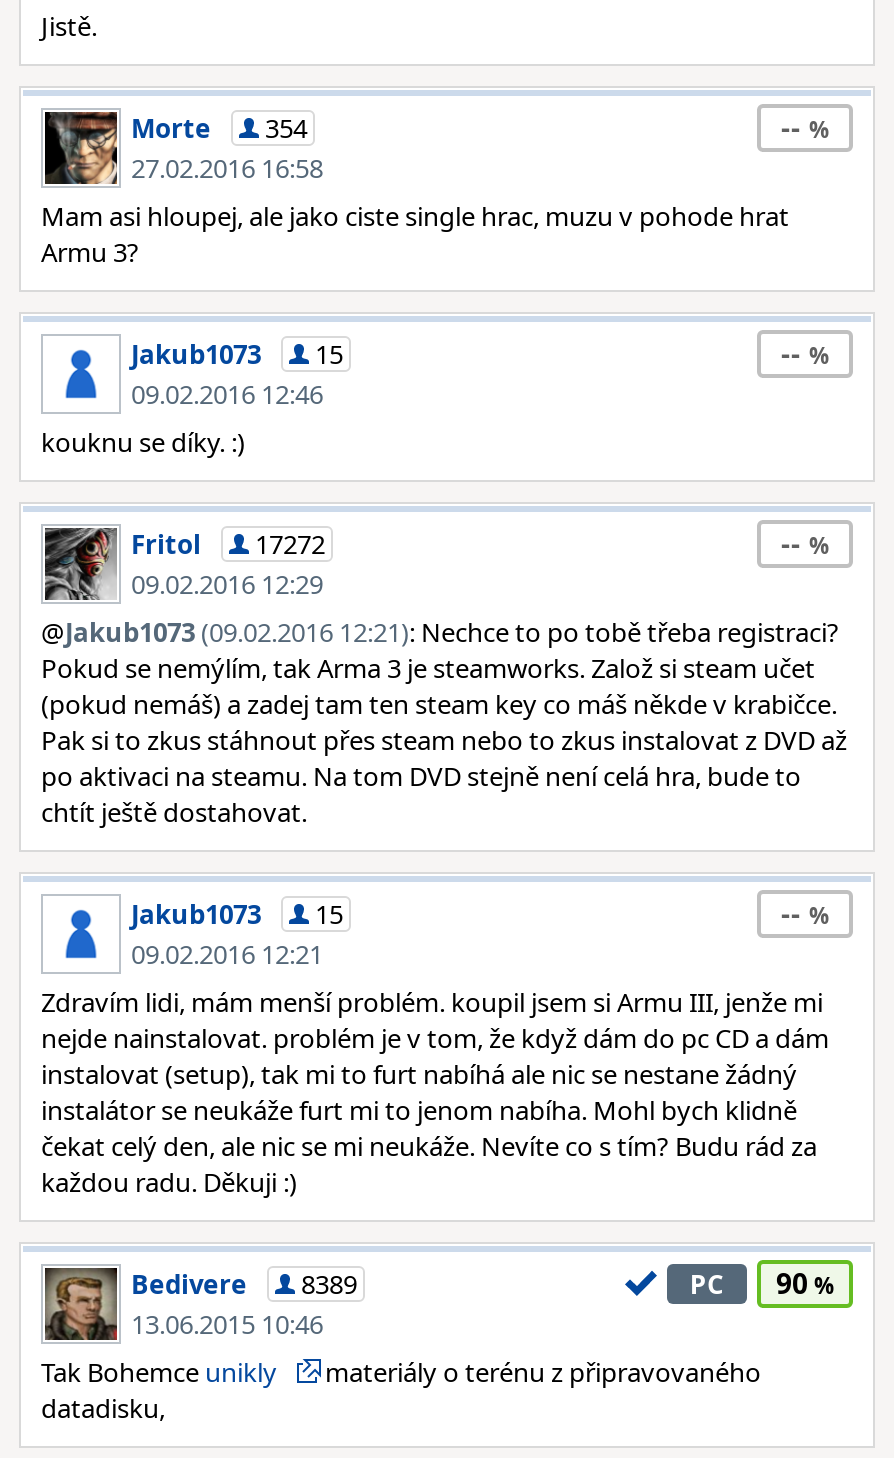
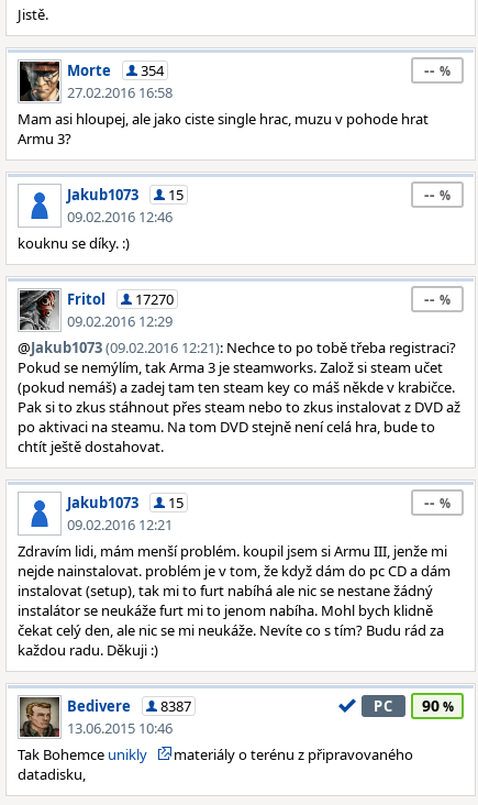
- Fritol 17272
+ Fritol 17270

- Bedivere 8389
+ Bedivere 8387
